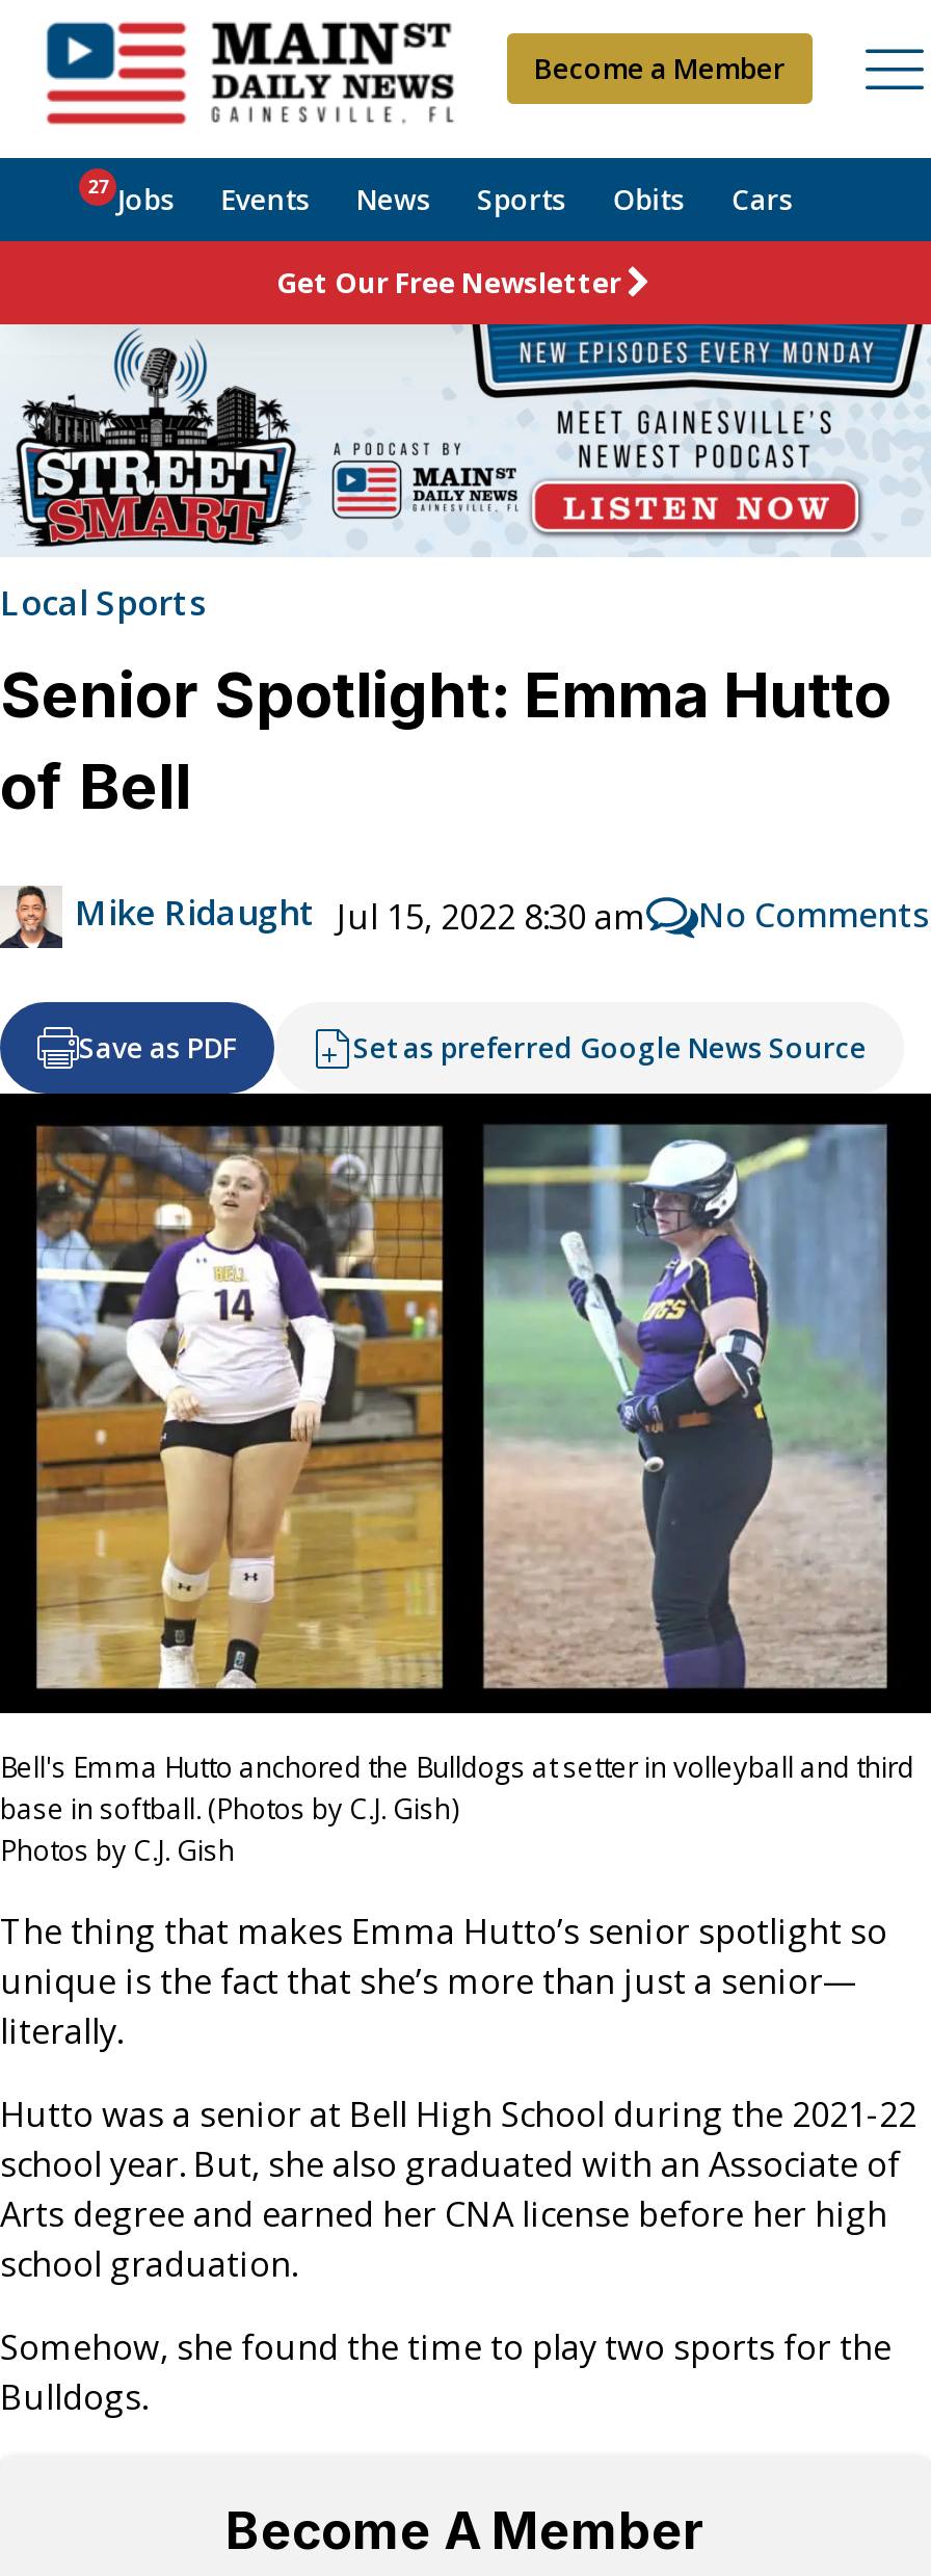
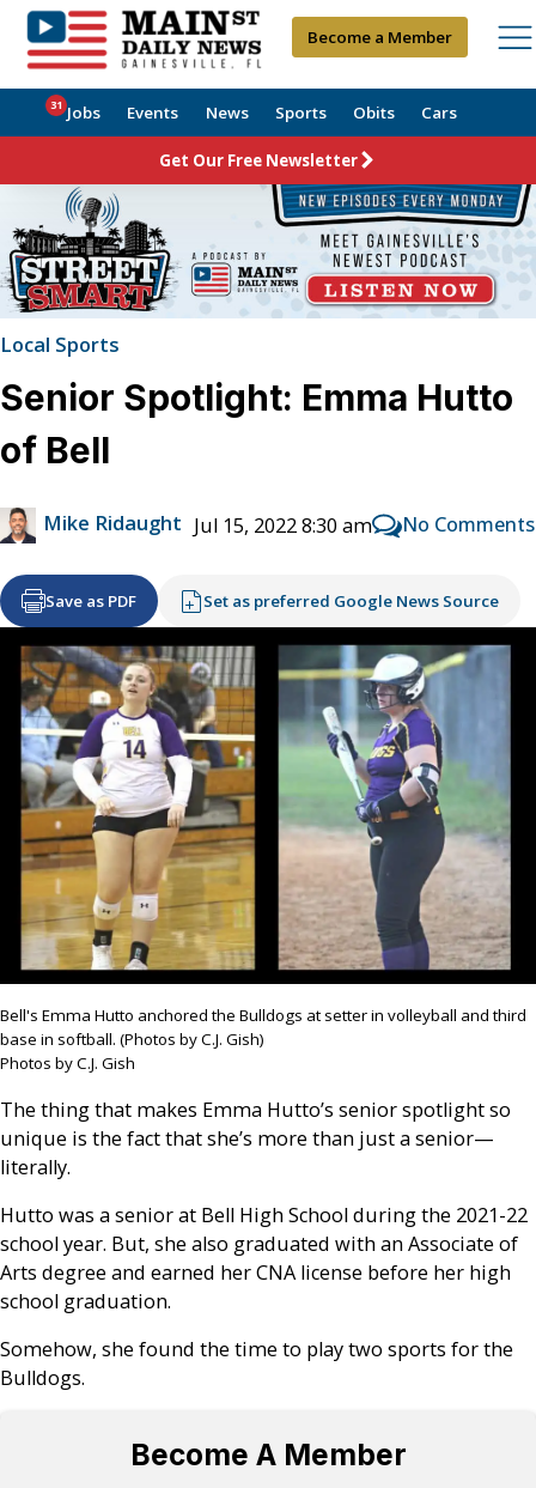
- 27 Jobs Events News Sports Obits Cars
+ 31 Jobs Events News Sports Obits Cars
